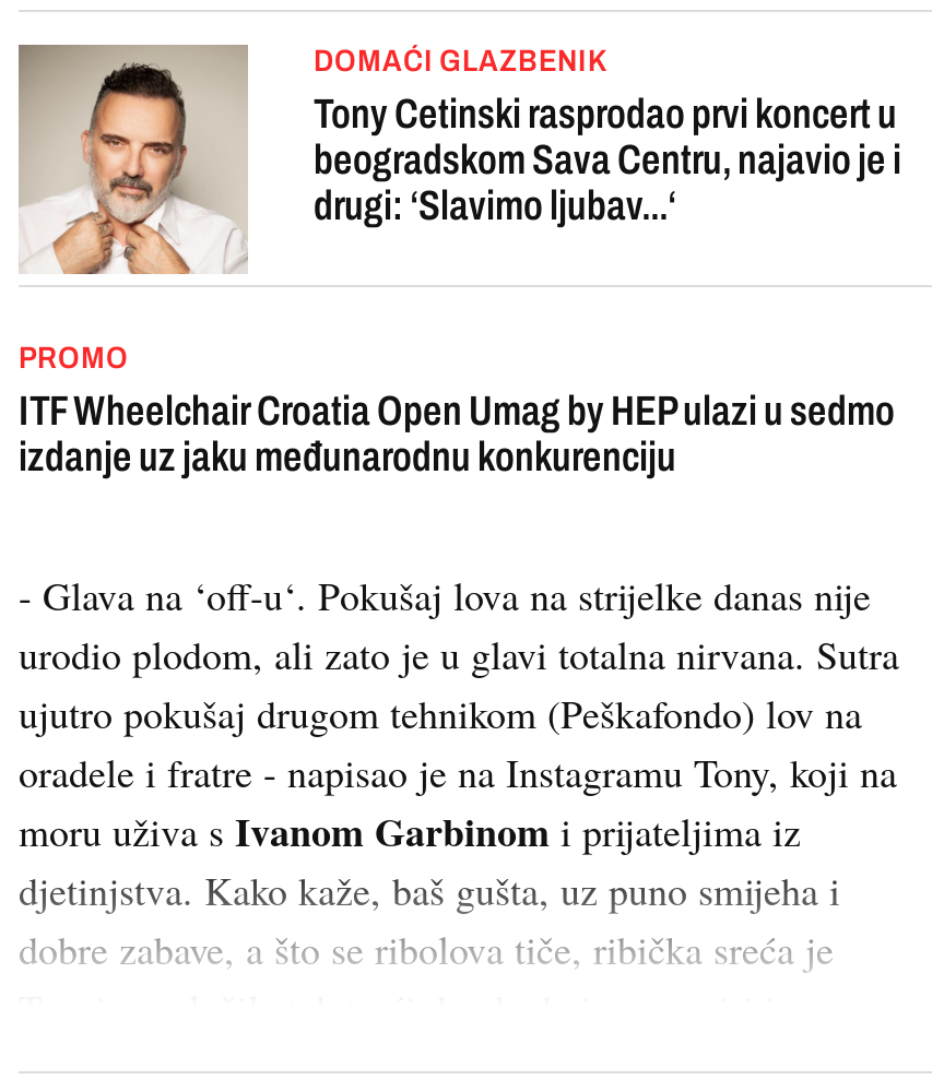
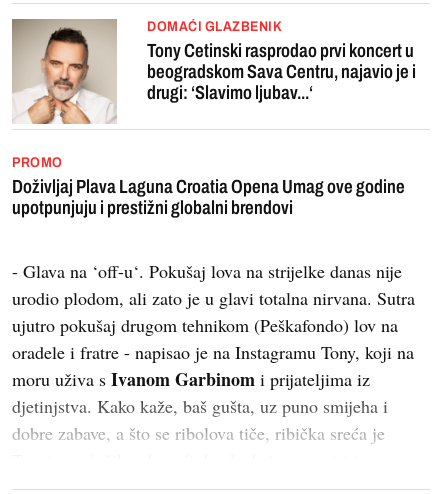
- ITF Wheelchair Croatia Open Umag by HEP ulazi u sedmo
- izdanje uz jaku međunarodnu konkurenciju
+ Doživljaj Plava Laguna Croatia Opena Umag ove godine
+ upotpunjuju i prestižni globalni brendovi
